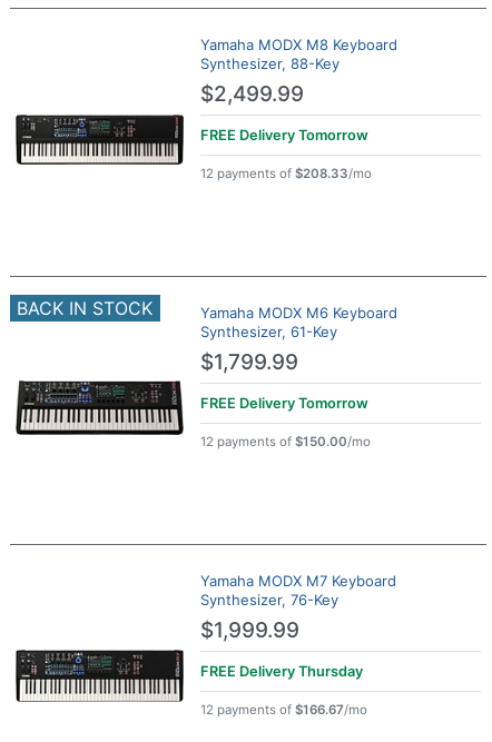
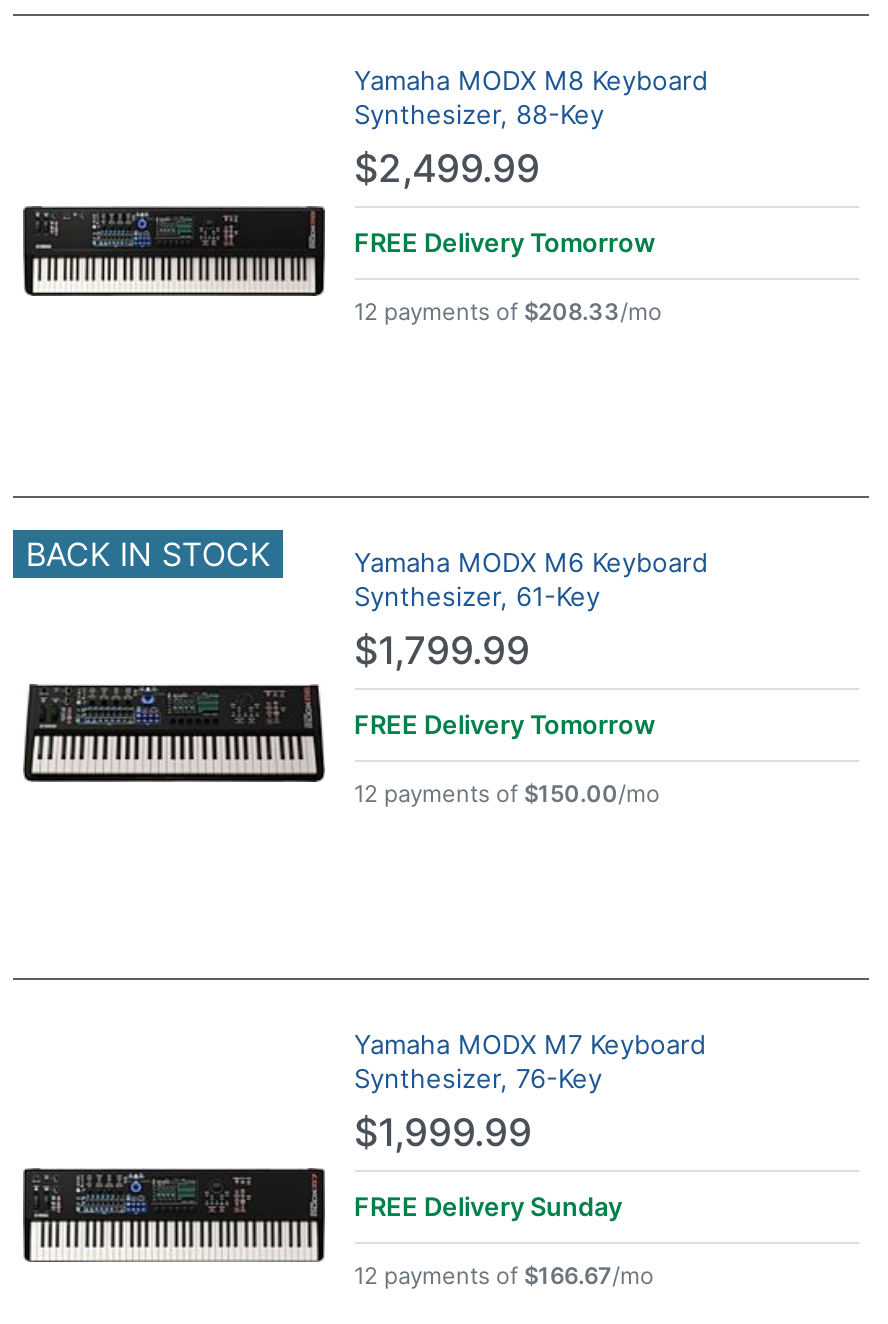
- FREE Delivery Thursday
+ FREE Delivery Sunday
